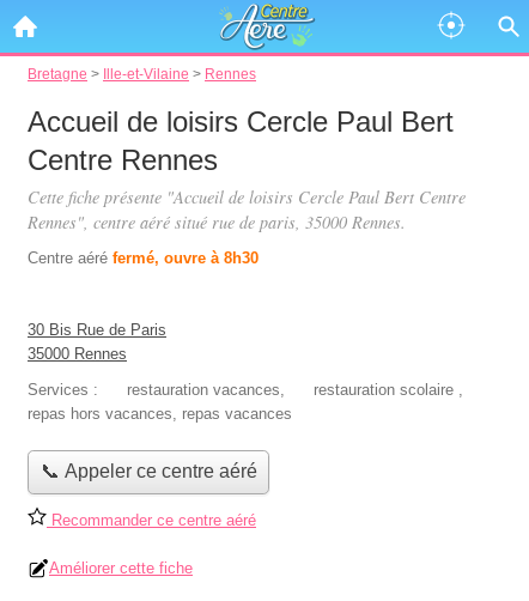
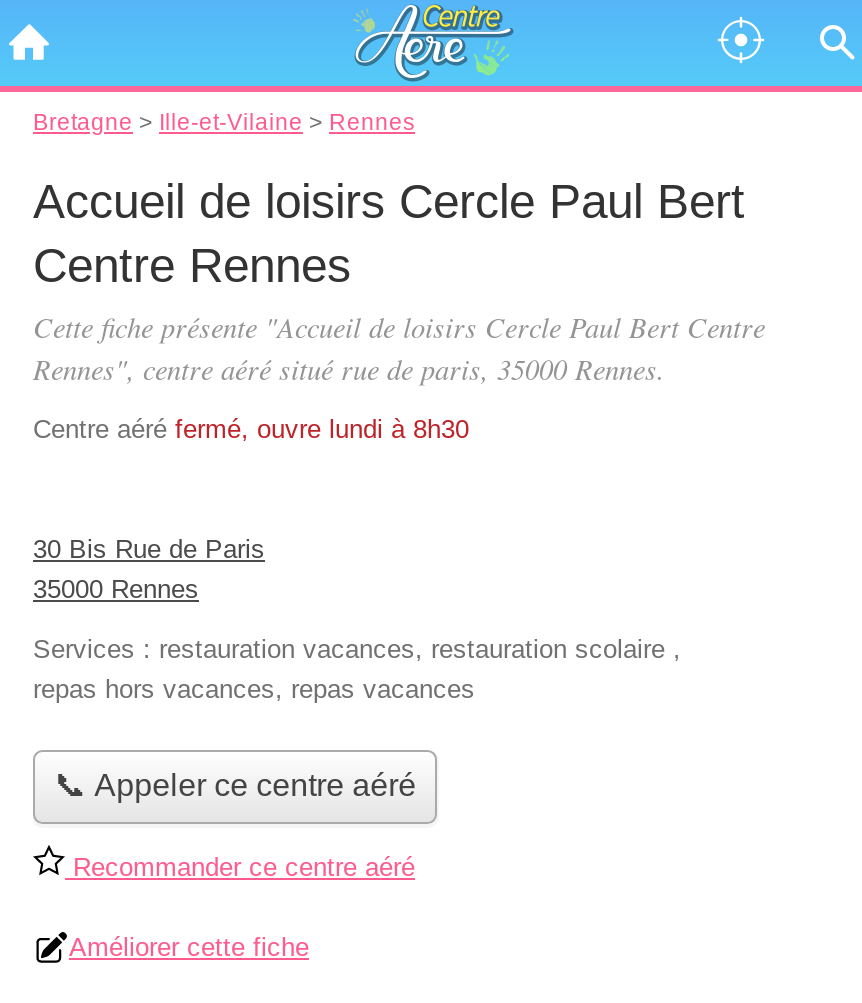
- Centre aéré fermé, ouvre à 8h30
+ Centre aéré fermé, ouvre lundi à 8h30
